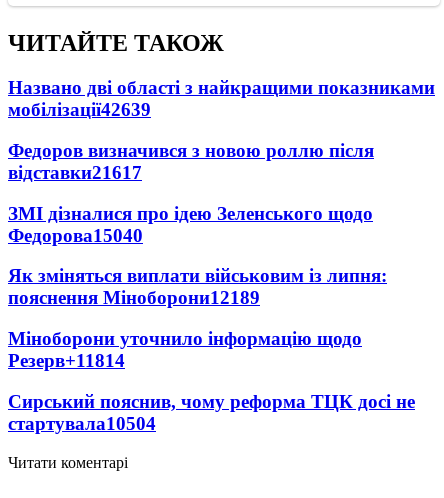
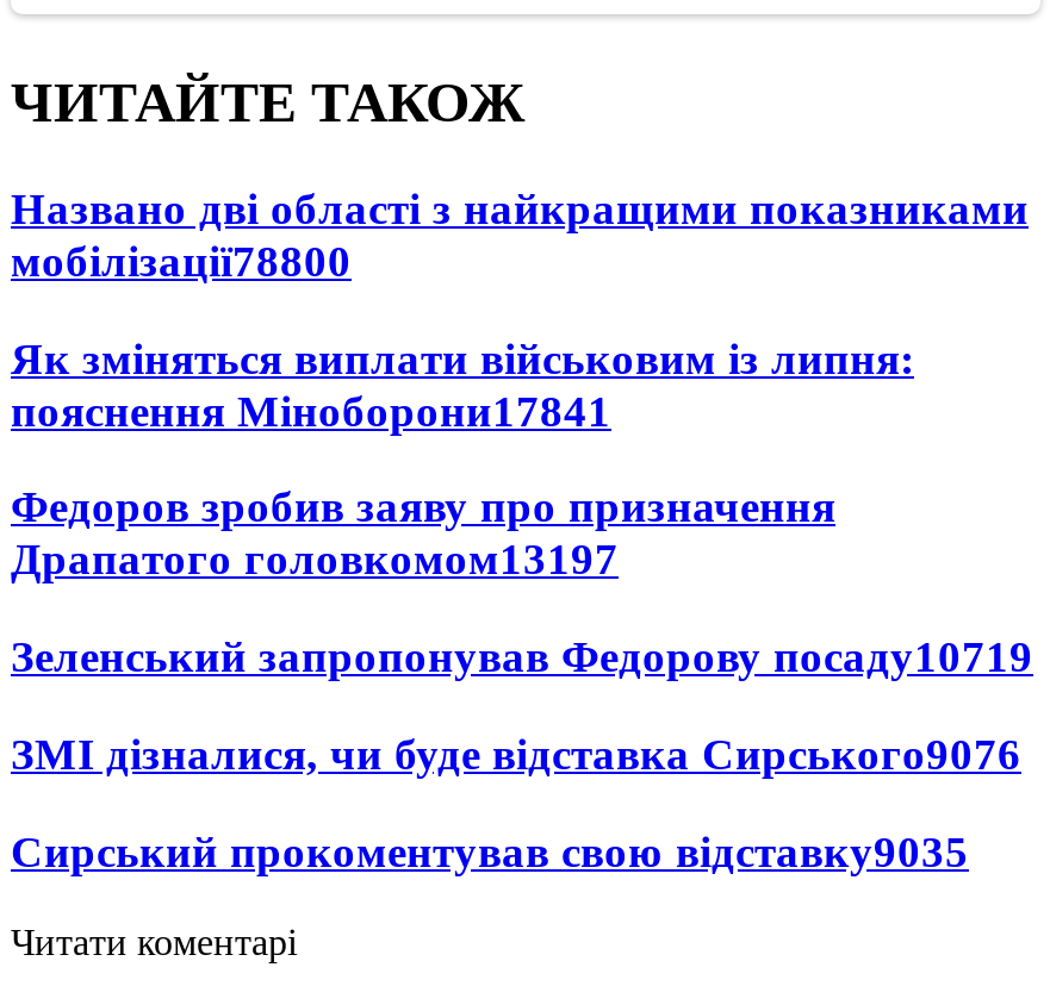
- мобілізації42639
- Федоров визначився з новою роллю після
- відставки21617
- ЗМІ дізналися про ідею Зеленського щодо
- Федорова15040
+ мобілізації78800

moved up: Як зміняться виплати військовим із липня:

- пояснення Міноборони12189
- Міноборони уточнило інформацію щодо
- Резерв+11814
- Сирський пояснив, чому реформа ТЦК досі не
- стартувала10504
+ пояснення Міноборони17841
+ Федоров зробив заяву про призначення
+ Драпатого головкомом13197
+ Зеленський запропонував Федорову посаду10719
+ ЗМІ дізналися, чи буде відставка Сирського9076
+ Сирський прокоментував свою відставку9035
